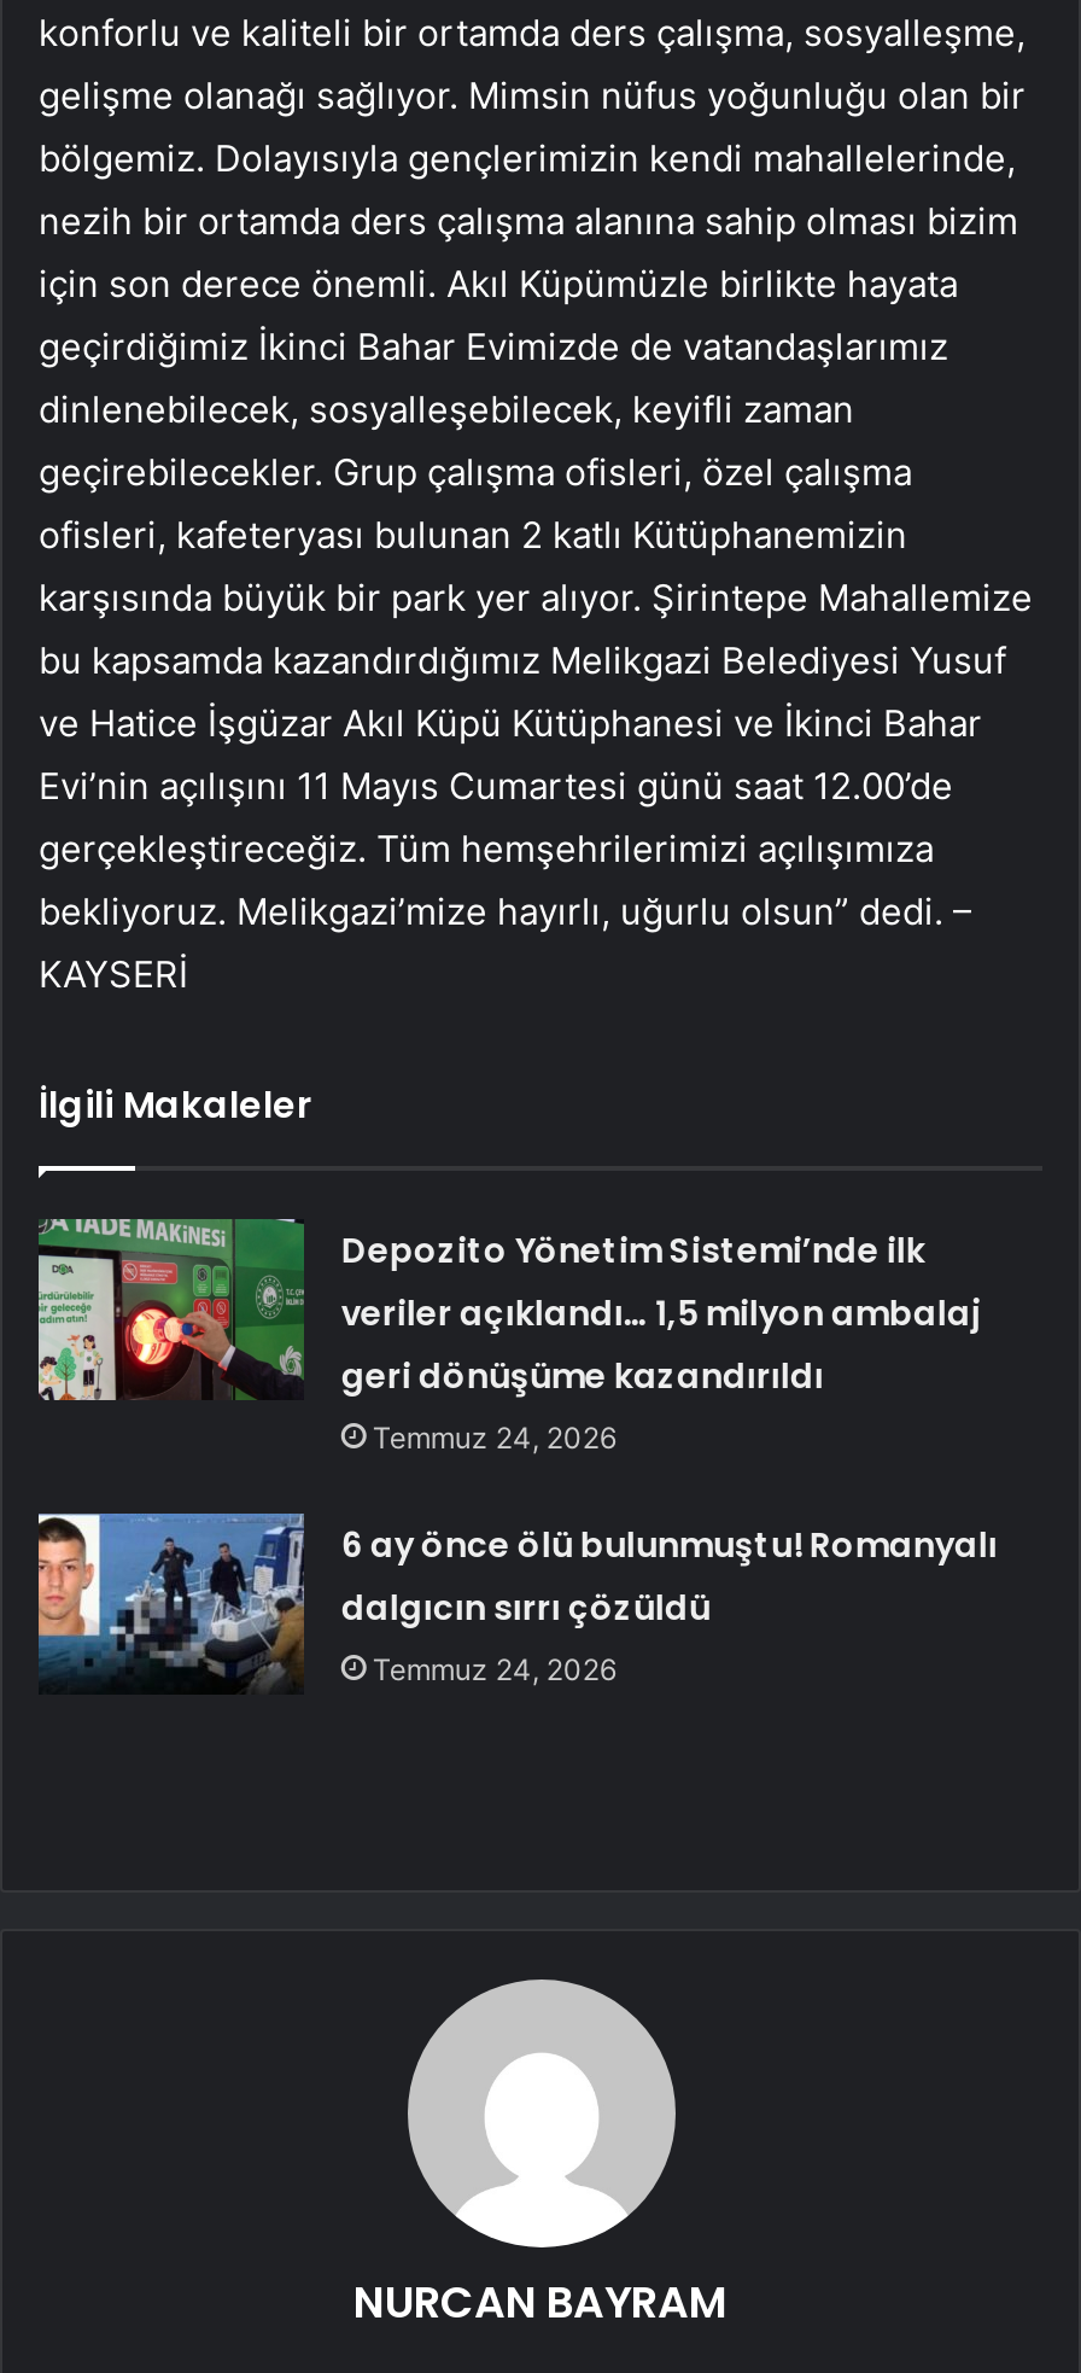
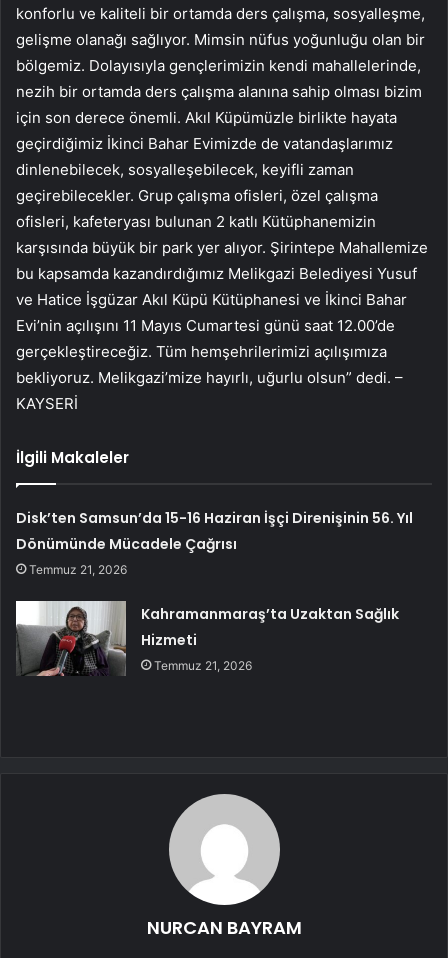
- Depozito Yönetim Sistemi’nde ilk
- veriler açıklandı… 1,5 milyon ambalaj
- geri dönüşüme kazandırıldı
- Temmuz 24, 2026
+ Disk’ten Samsun’da 15-16 Haziran İşçi Direnişinin 56. Yıl
+ Dönümünde Mücadele Çağrısı
+ Temmuz 21, 2026

- [image]
- 6 ay önce ölü bulunmuştu! Romanyalı
- dalgıcın sırrı çözüldü
- Temmuz 24, 2026
+ [image]
+ Kahramanmaraş’ta Uzaktan Sağlık
+ Hizmeti
+ Temmuz 21, 2026
